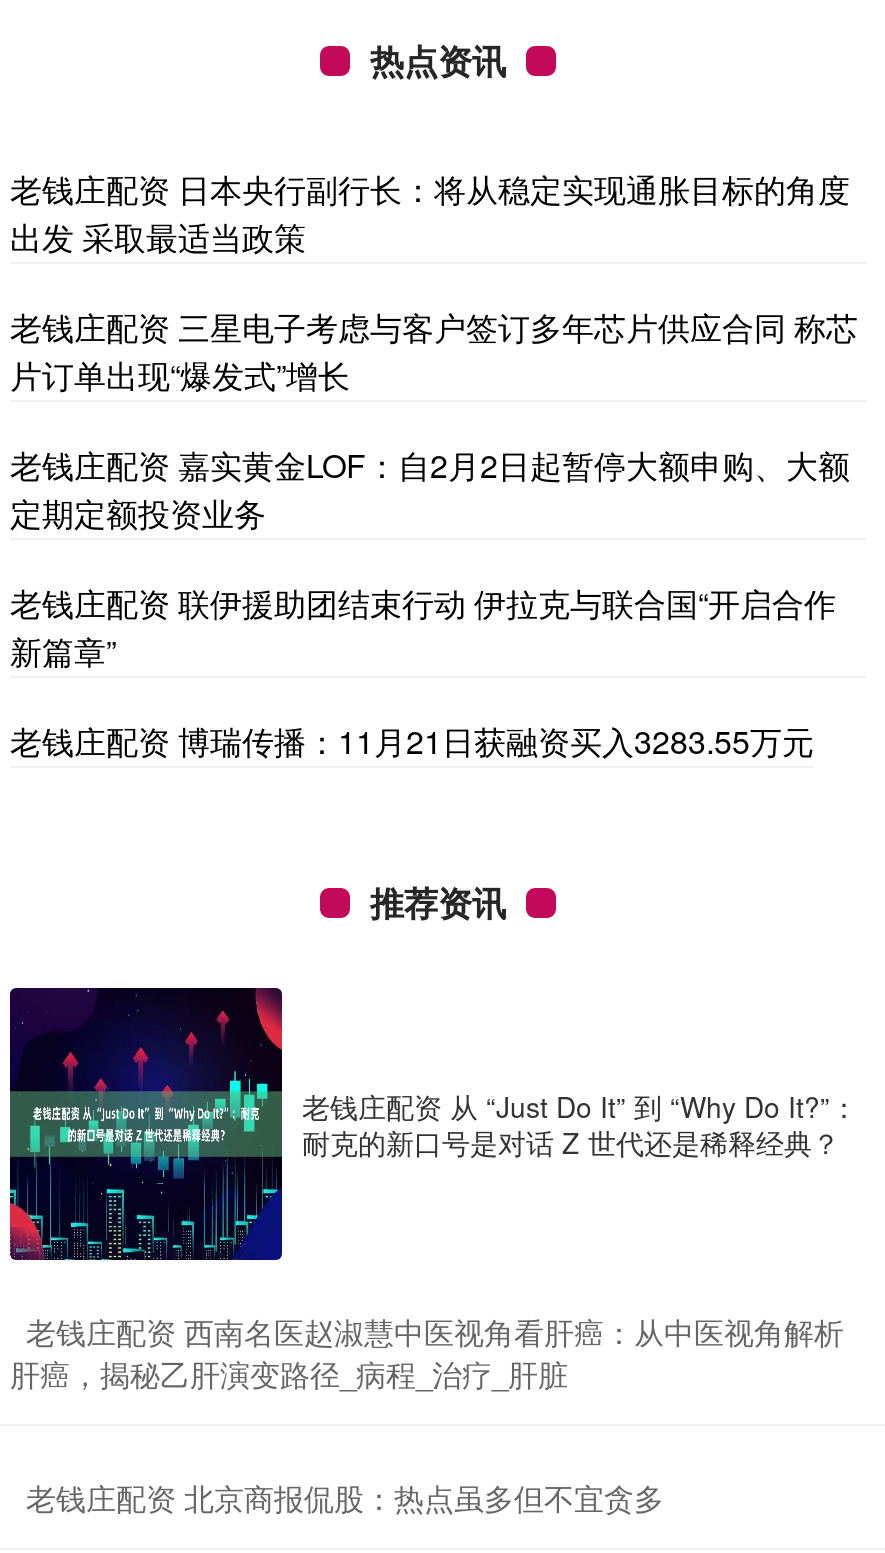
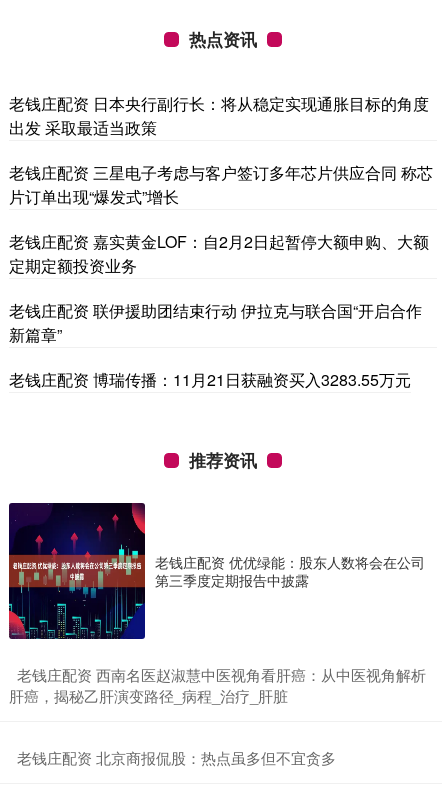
- [image]
- 老钱庄配资 从 “Just Do It” 到 “Why Do It?”：
- 耐克的新口号是对话 Z 世代还是稀释经典？
+ [image]
+ 老钱庄配资 优优绿能：股东人数将会在公司
+ 第三季度定期报告中披露
